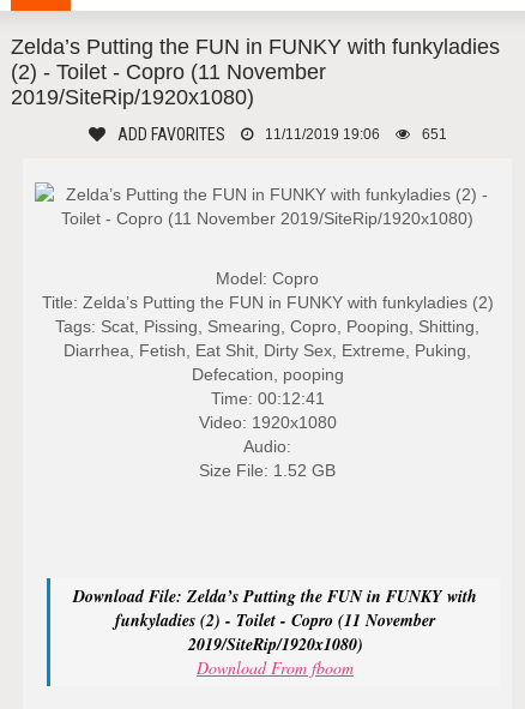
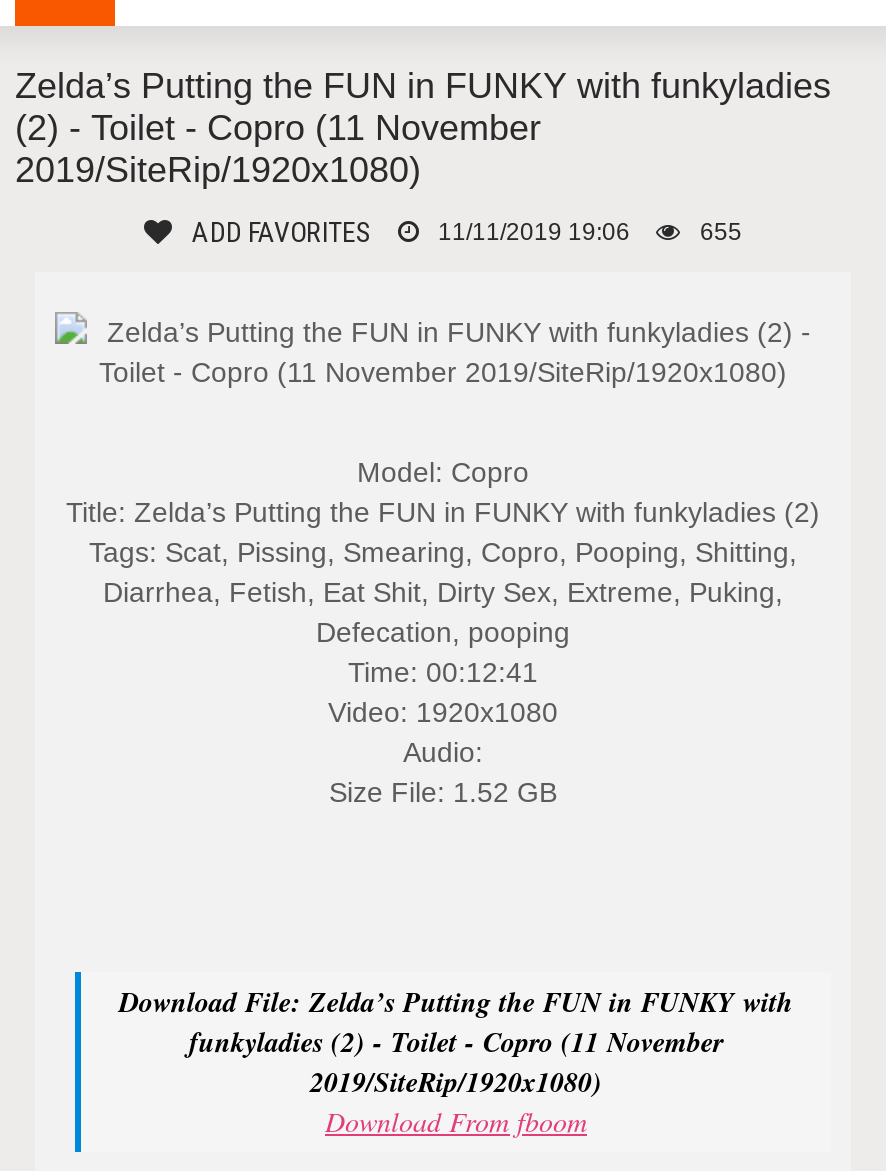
- 651
+ 655
